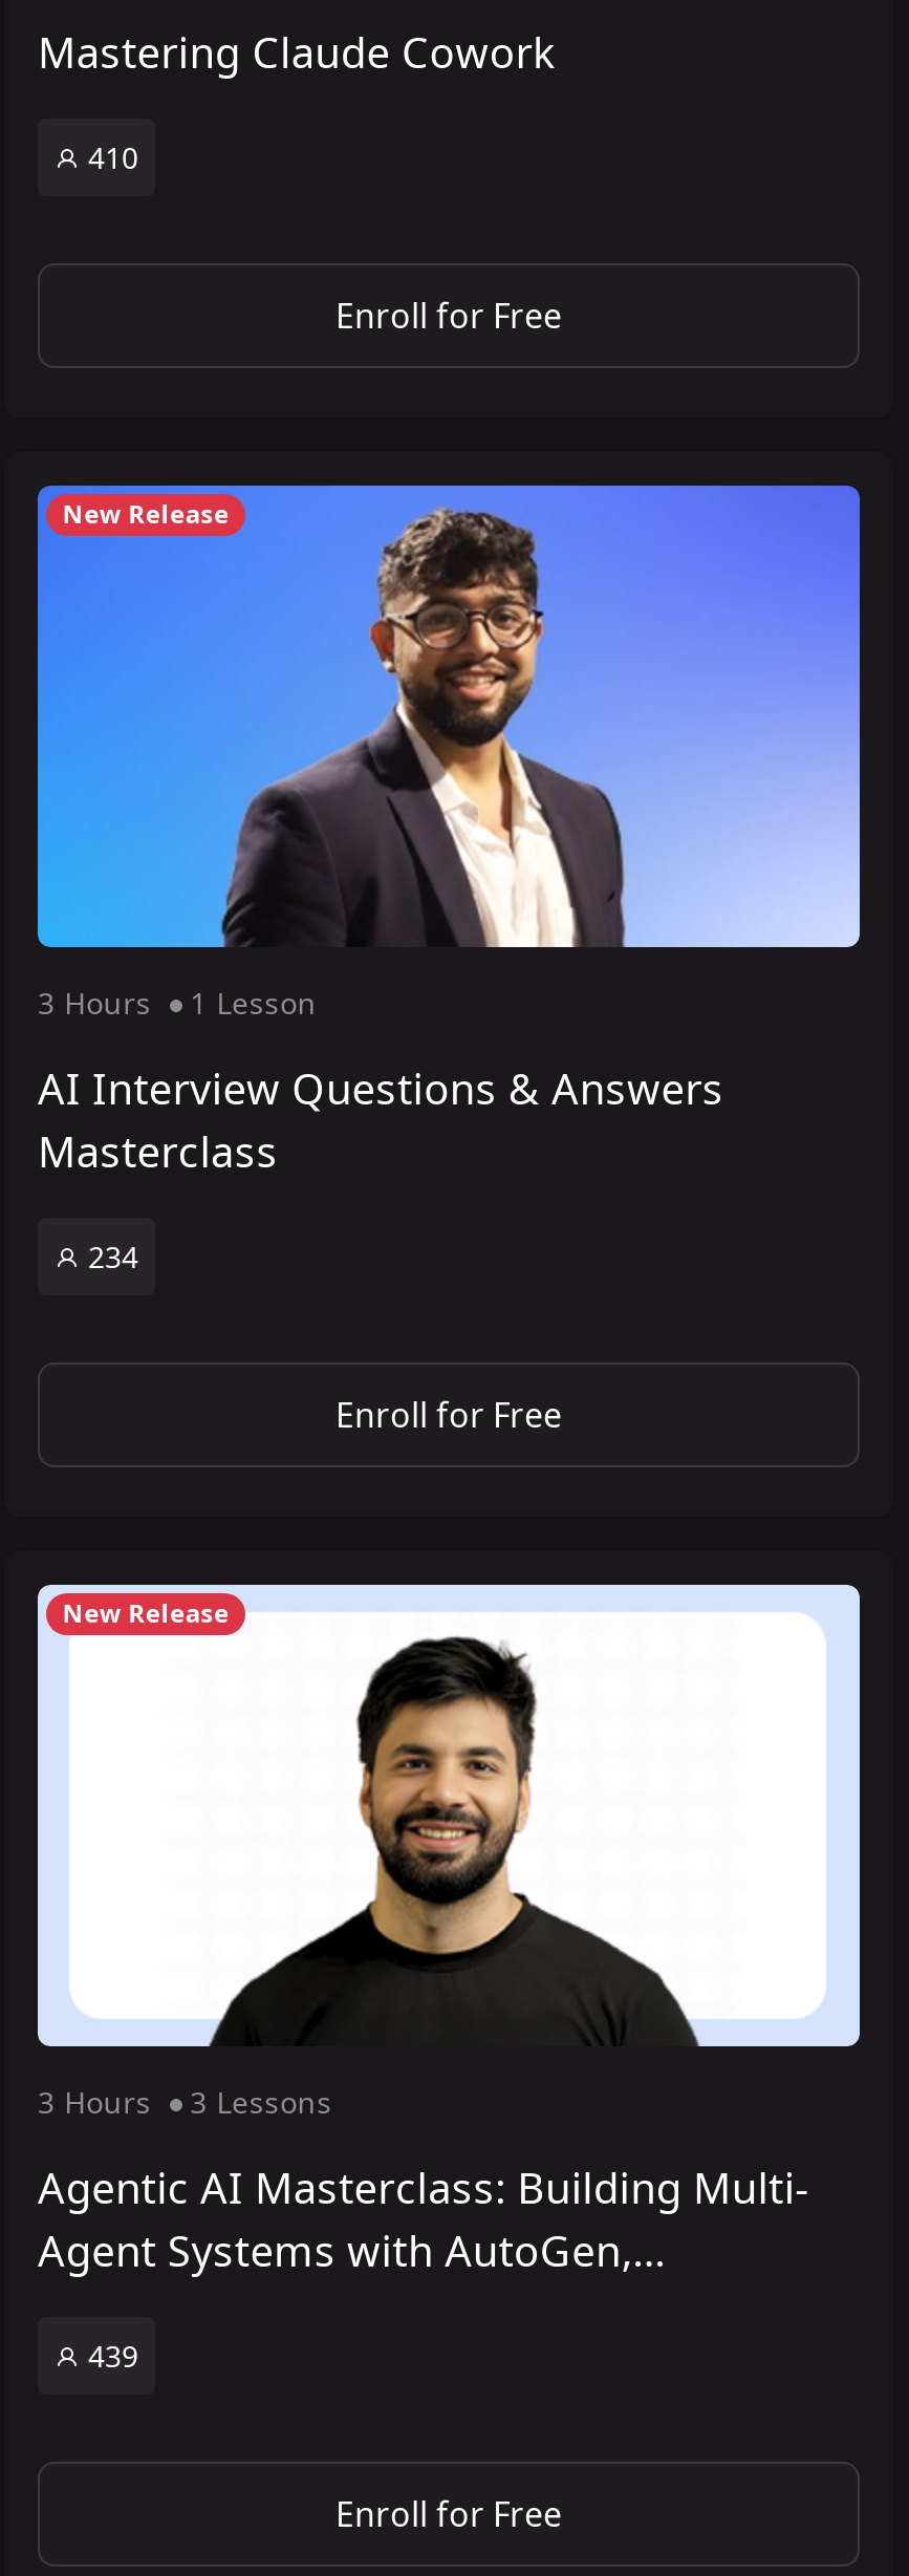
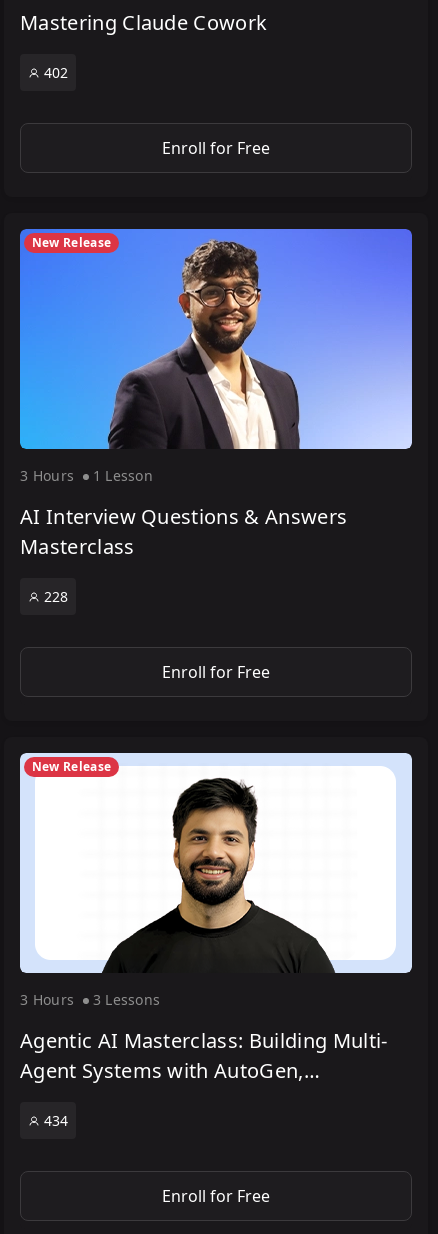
- 410
+ 402

- 234
+ 228

- 439
+ 434
